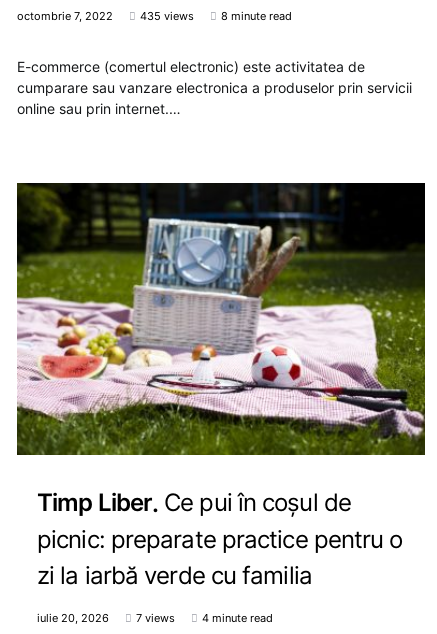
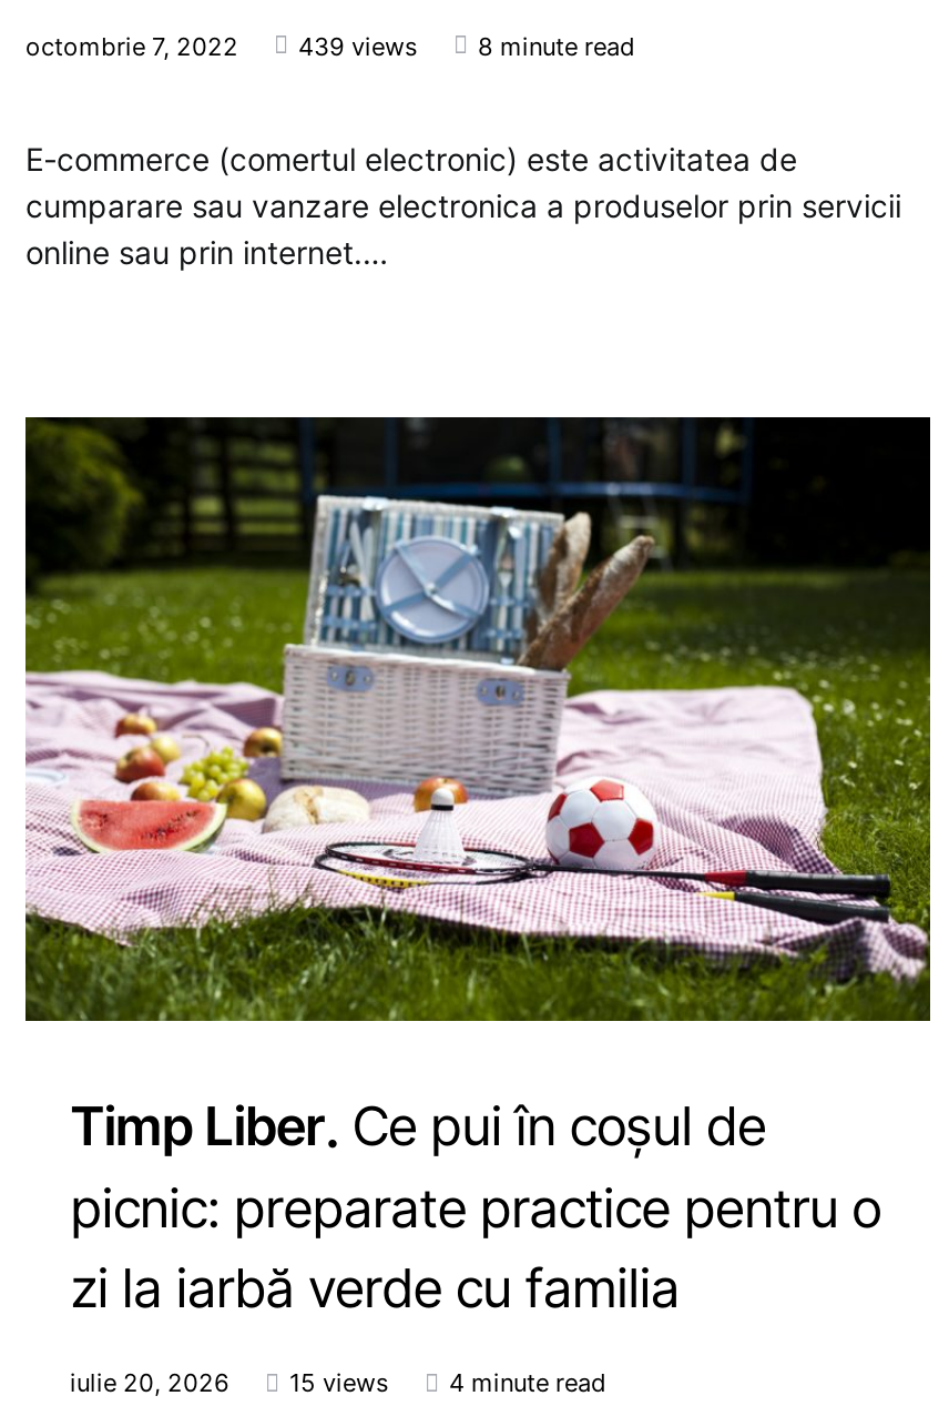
- octombrie 7, 2022 435 views 8 minute read
+ octombrie 7, 2022 439 views 8 minute read

- iulie 20, 2026 7 views 4 minute read
+ iulie 20, 2026 15 views 4 minute read
